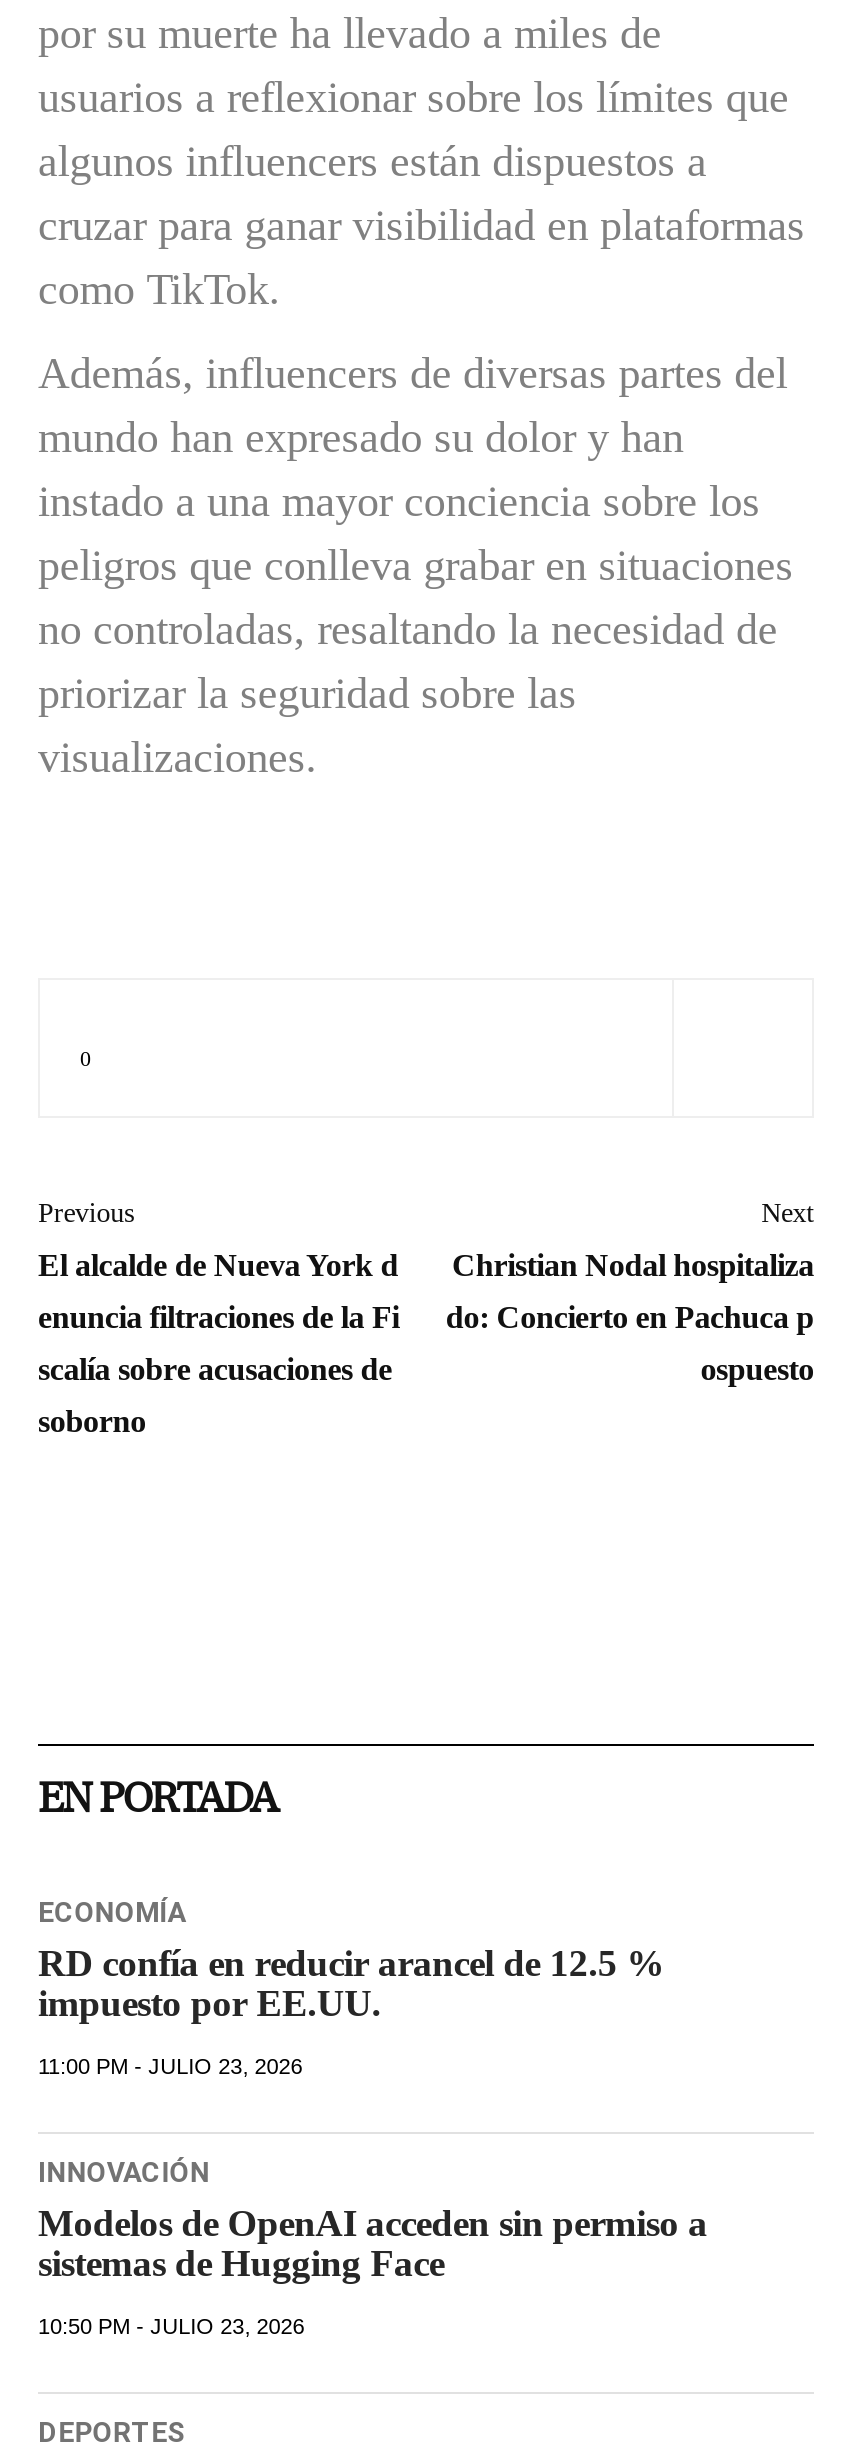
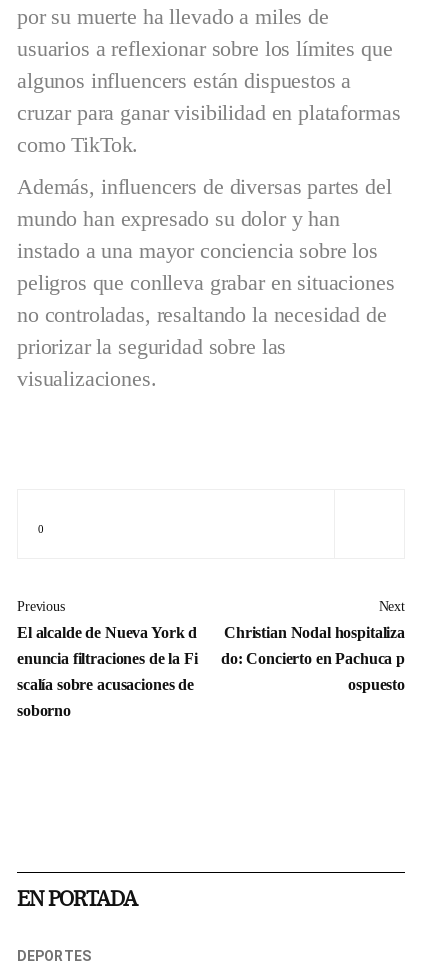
- ECONOMÍA
- RD confía en reducir arancel de 12.5 %
- impuesto por EE.UU.
- 11:00 PM - JULIO 23, 2026
- INNOVACIÓN
- Modelos de OpenAI acceden sin permiso a
- sistemas de Hugging Face
- 10:50 PM - JULIO 23, 2026
